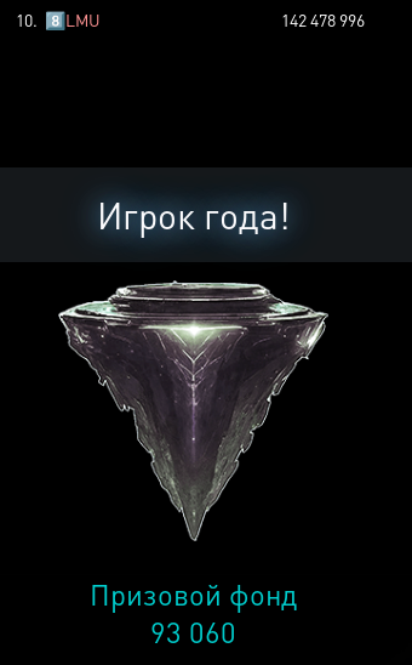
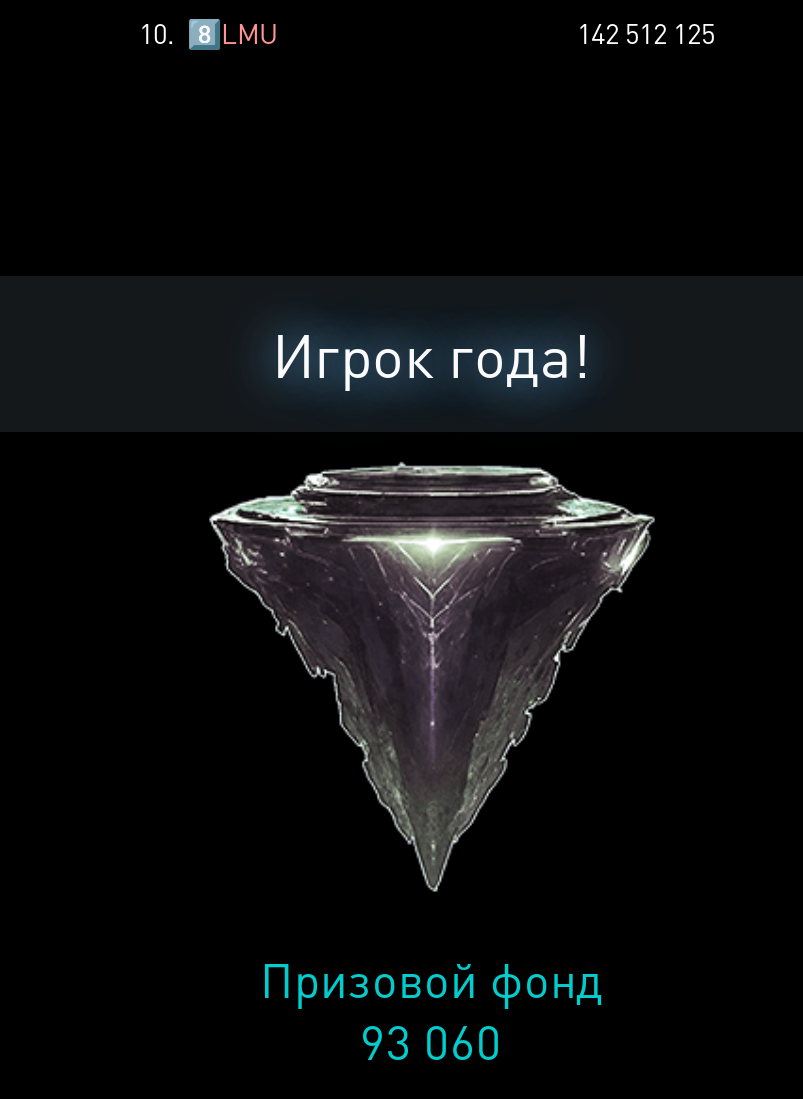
- 142 478 996
+ 142 512 125
